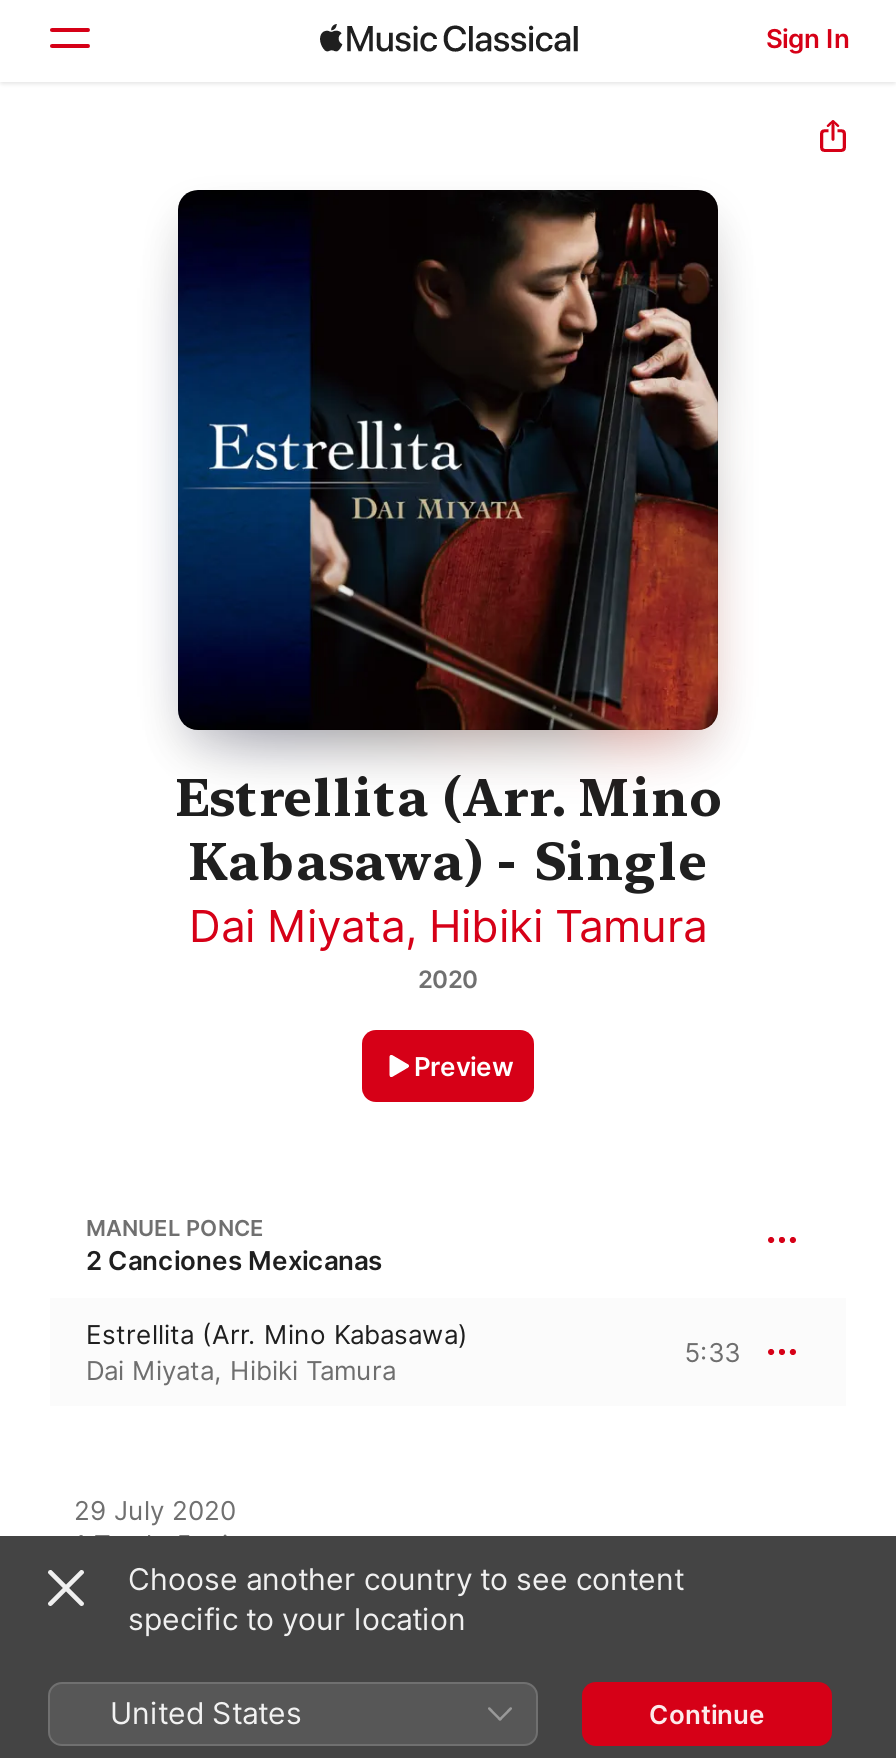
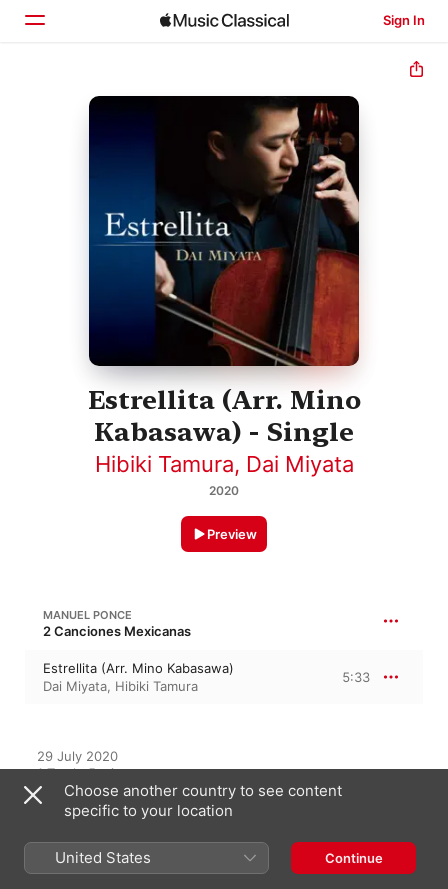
- Dai Miyata, Hibiki Tamura
+ Hibiki Tamura, Dai Miyata
